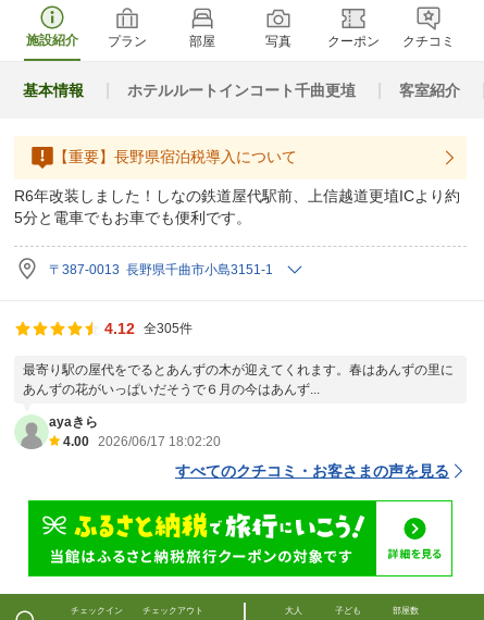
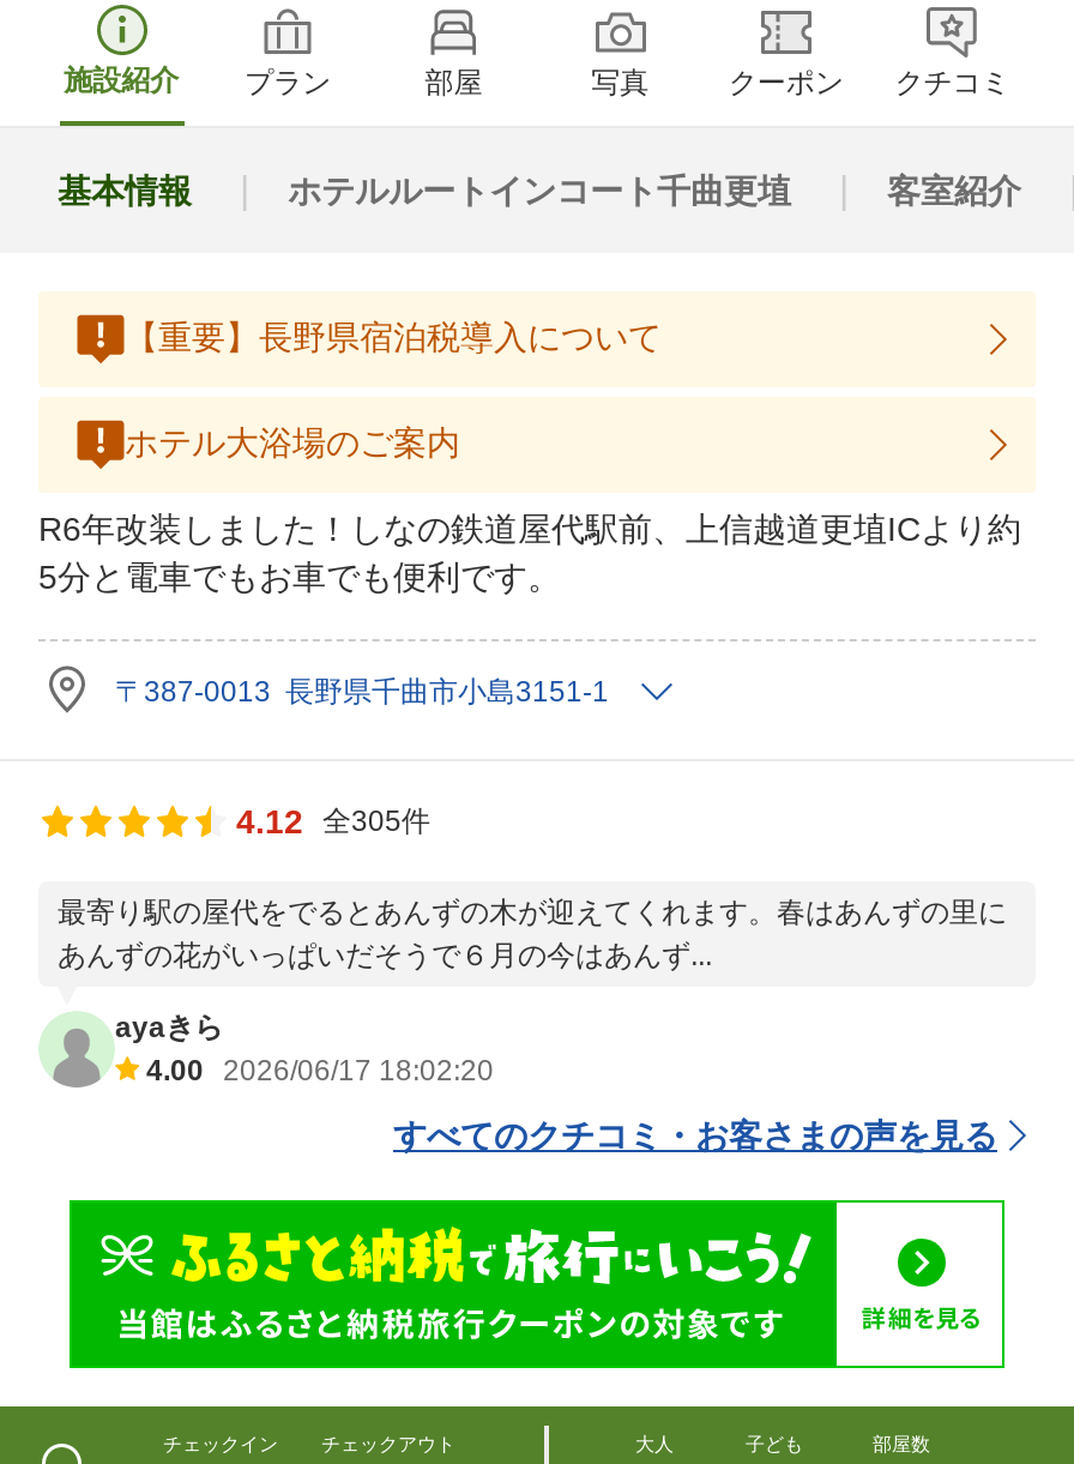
+ ホテル大浴場のご案内
